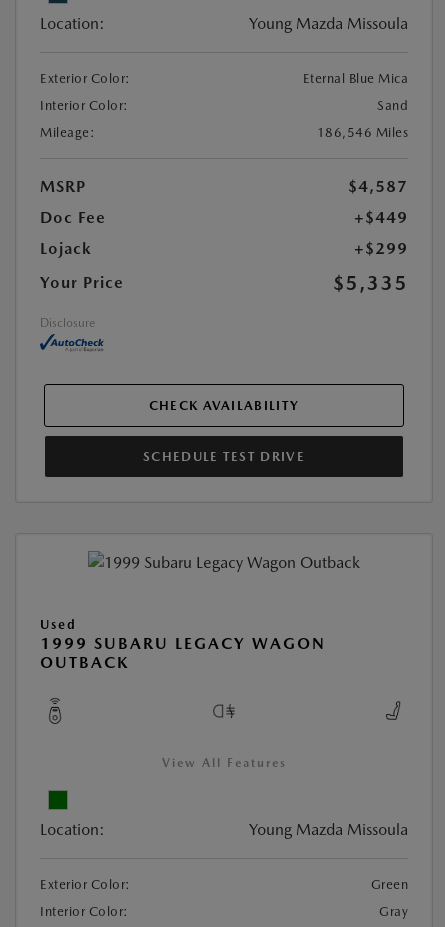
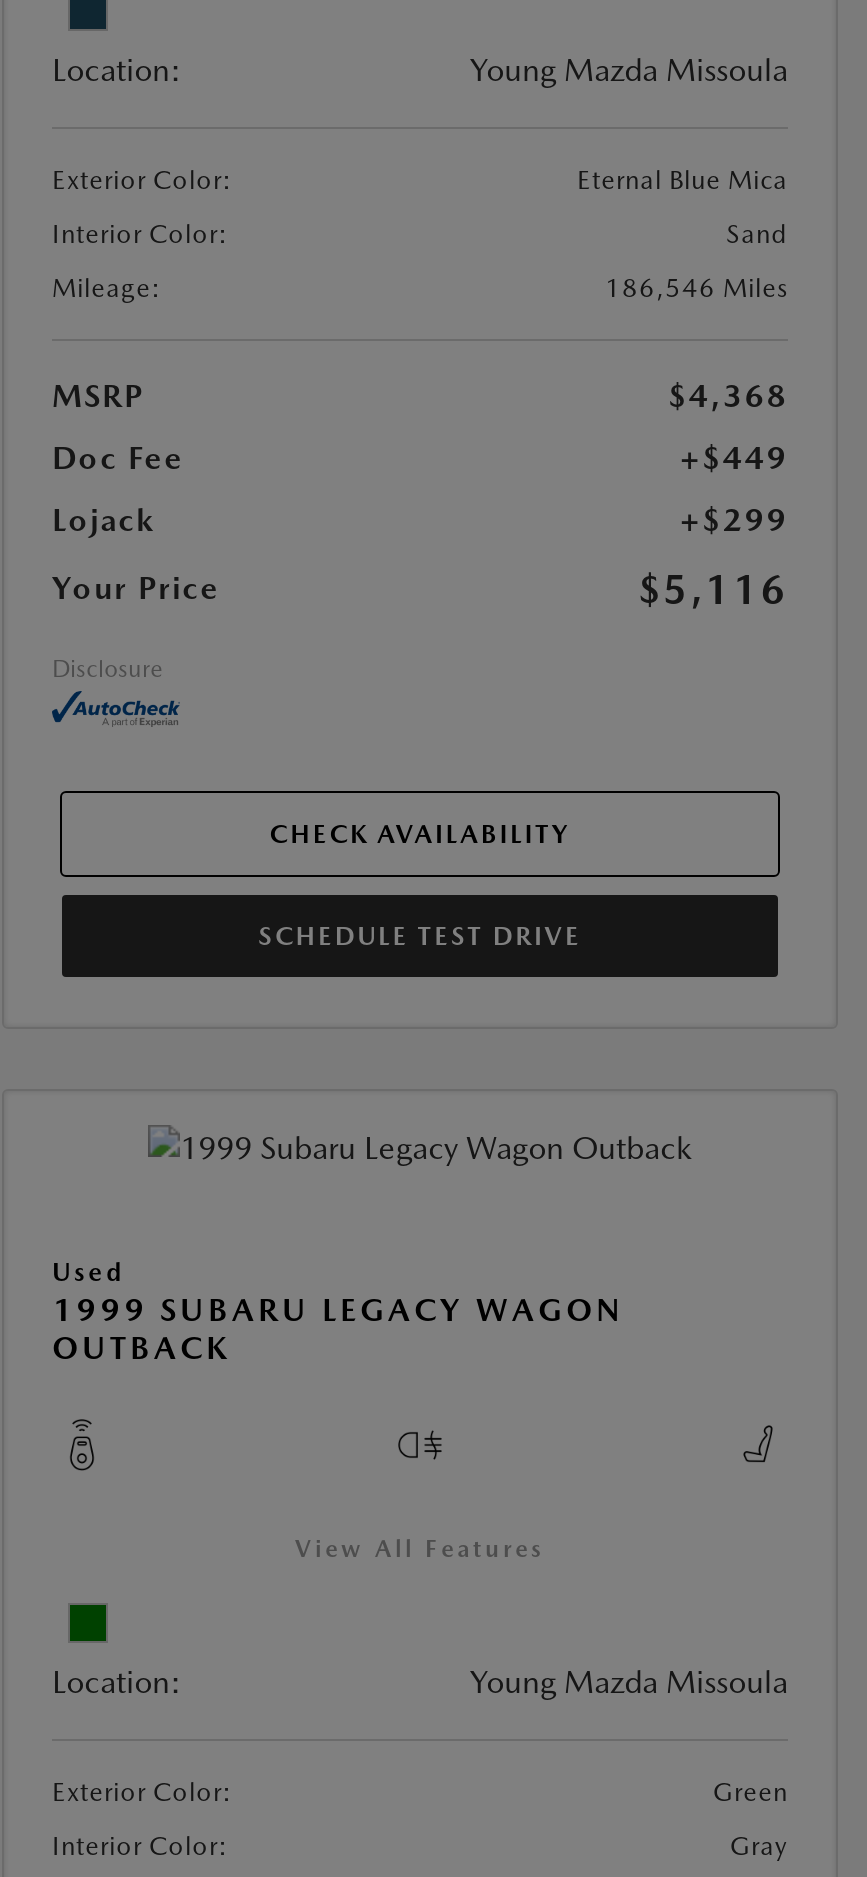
- $4,587
+ $4,368

- $5,335
+ $5,116
